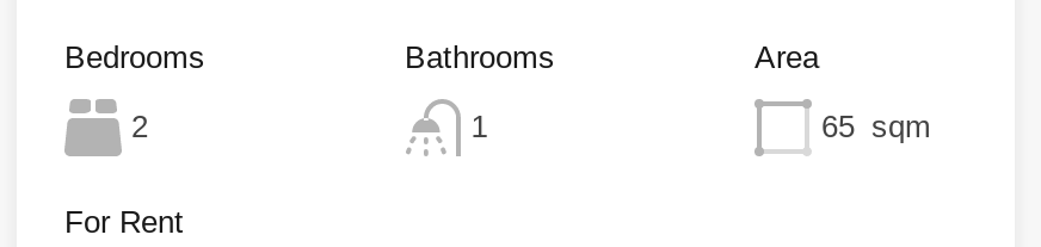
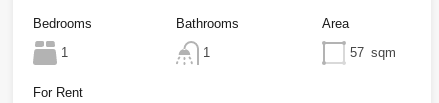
- 2
+ 1

- 65 sqm
+ 57 sqm
